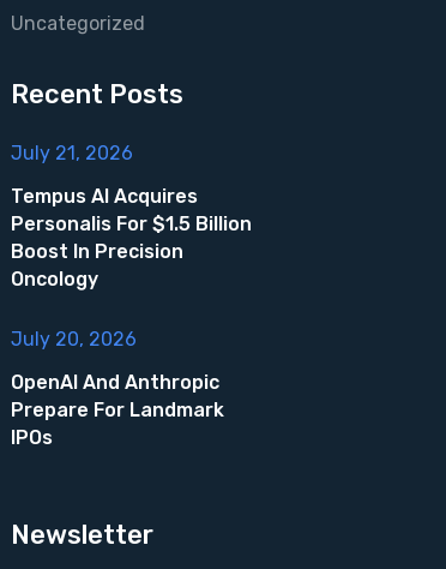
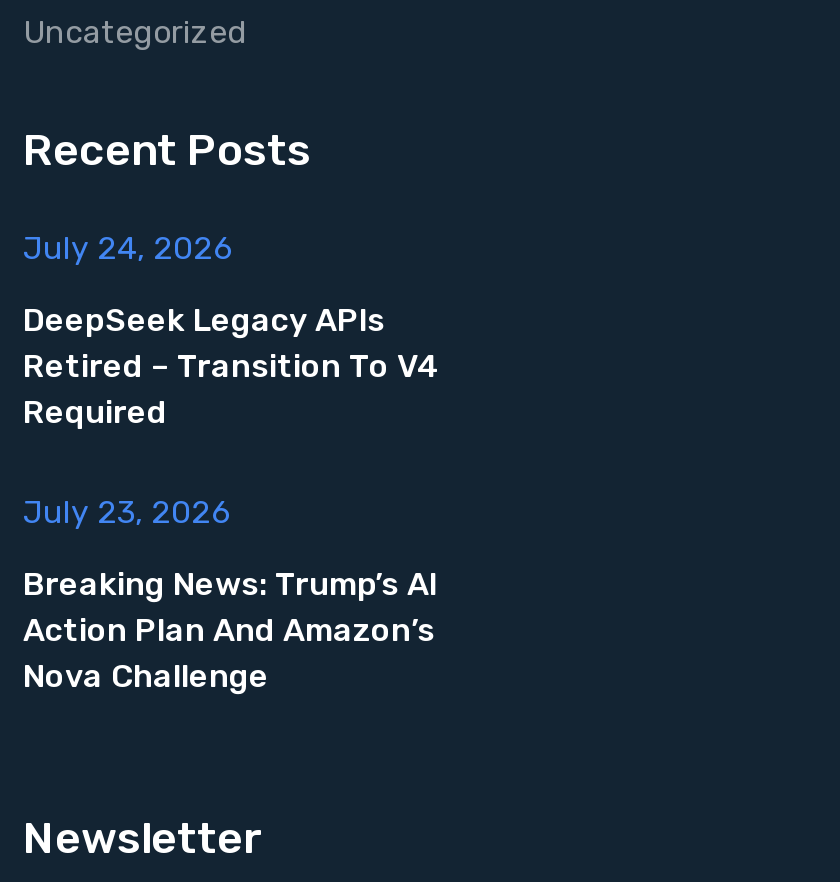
- July 21, 2026
+ July 24, 2026

- Tempus AI Acquires
- Personalis For $1.5 Billion
- Boost In Precision
- Oncology
+ DeepSeek Legacy APIs
+ Retired – Transition To V4
+ Required

- July 20, 2026
+ July 23, 2026

- OpenAI And Anthropic
- Prepare For Landmark
- IPOs
+ Breaking News: Trump’s AI
+ Action Plan And Amazon’s
+ Nova Challenge
